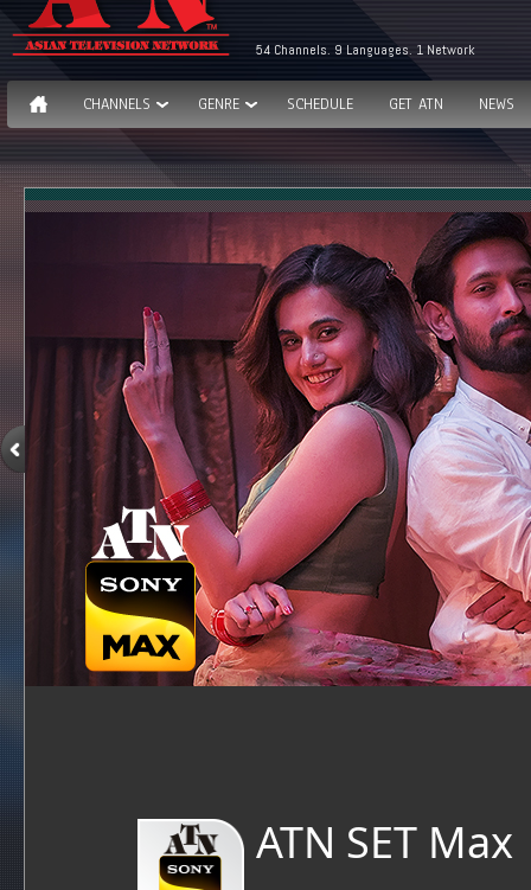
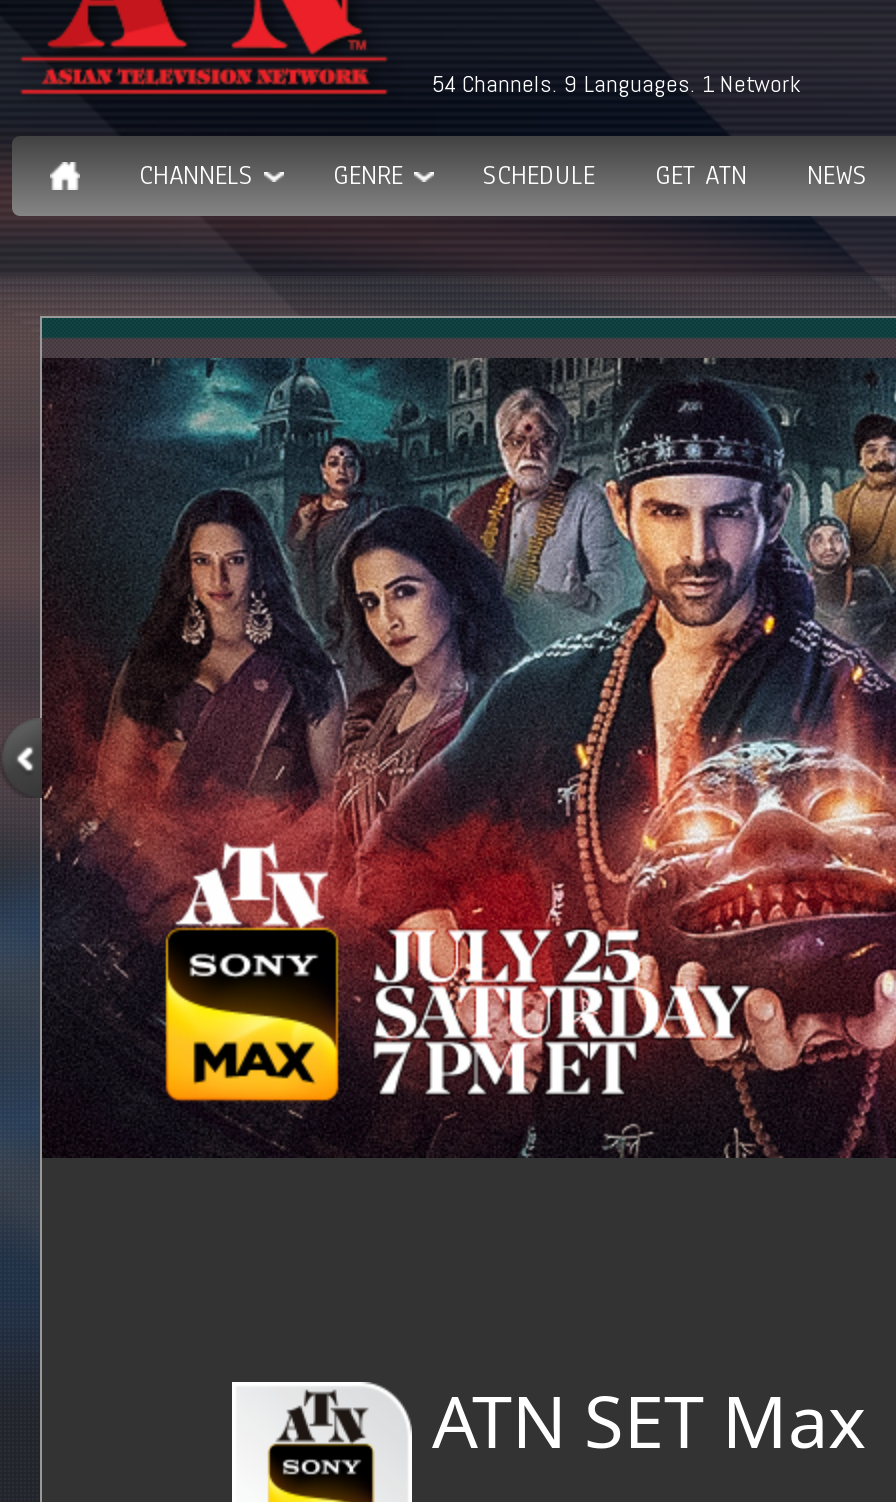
- [image]
+ [image]
